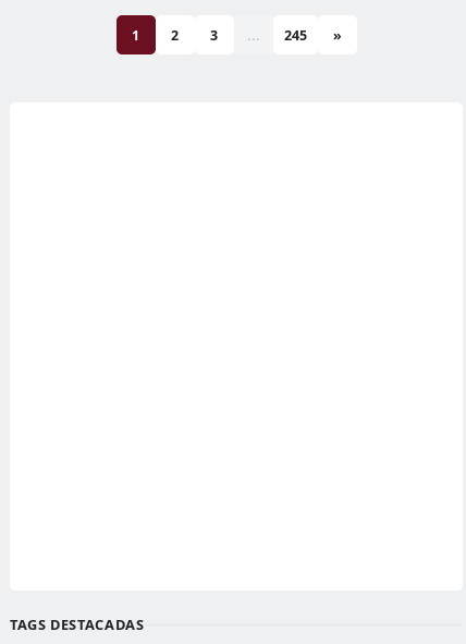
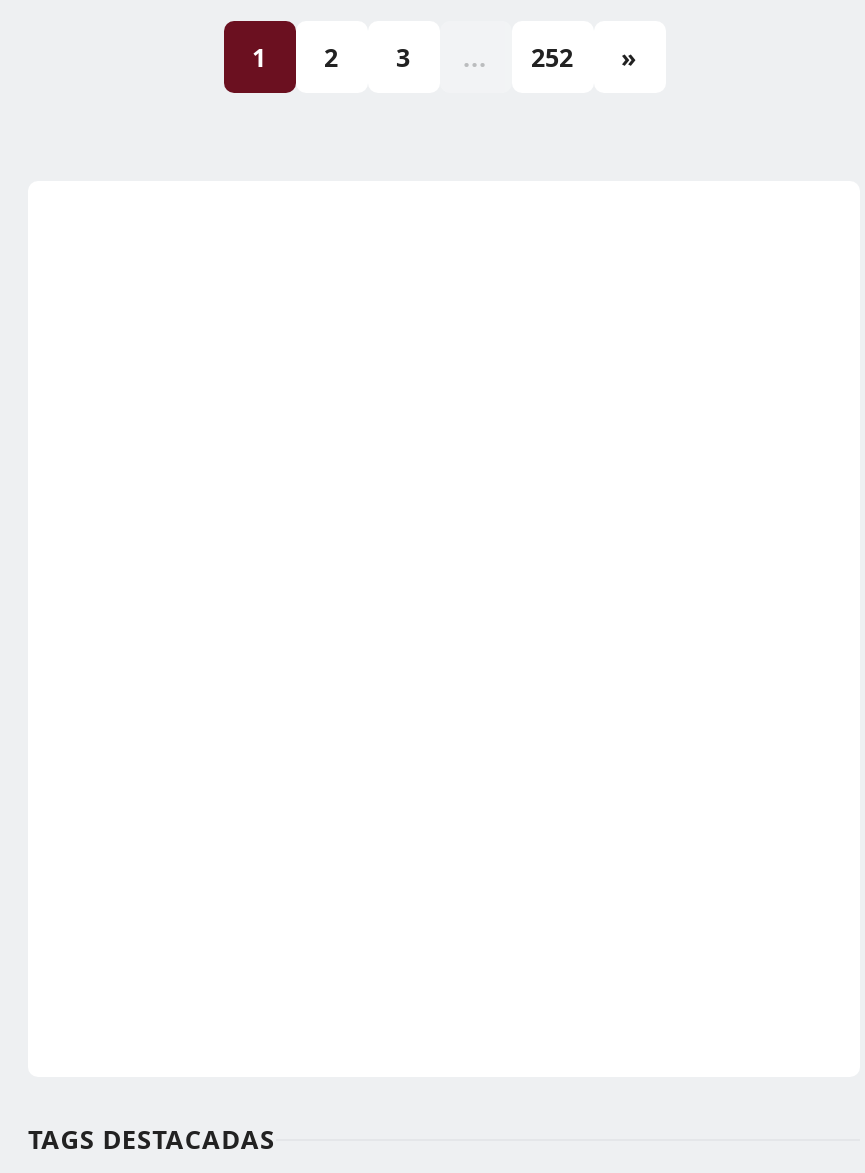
- 245
+ 252
